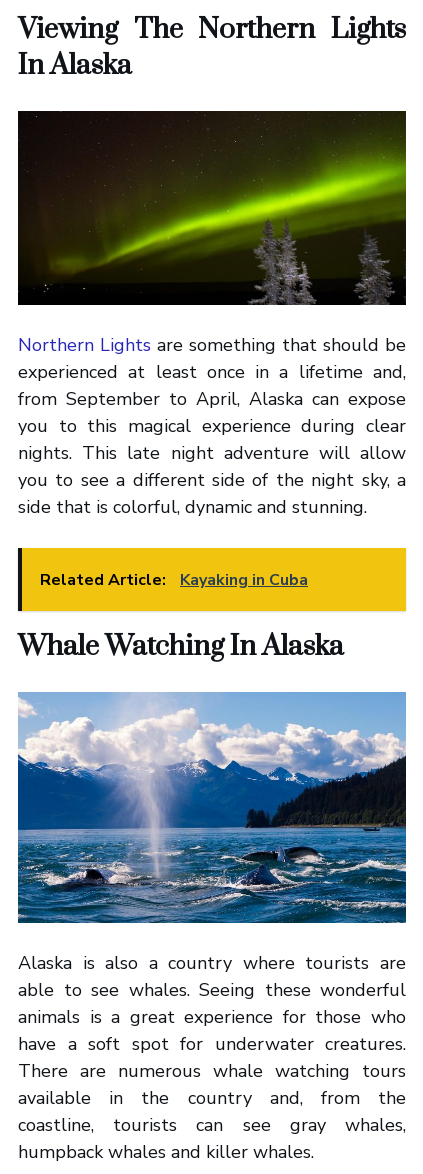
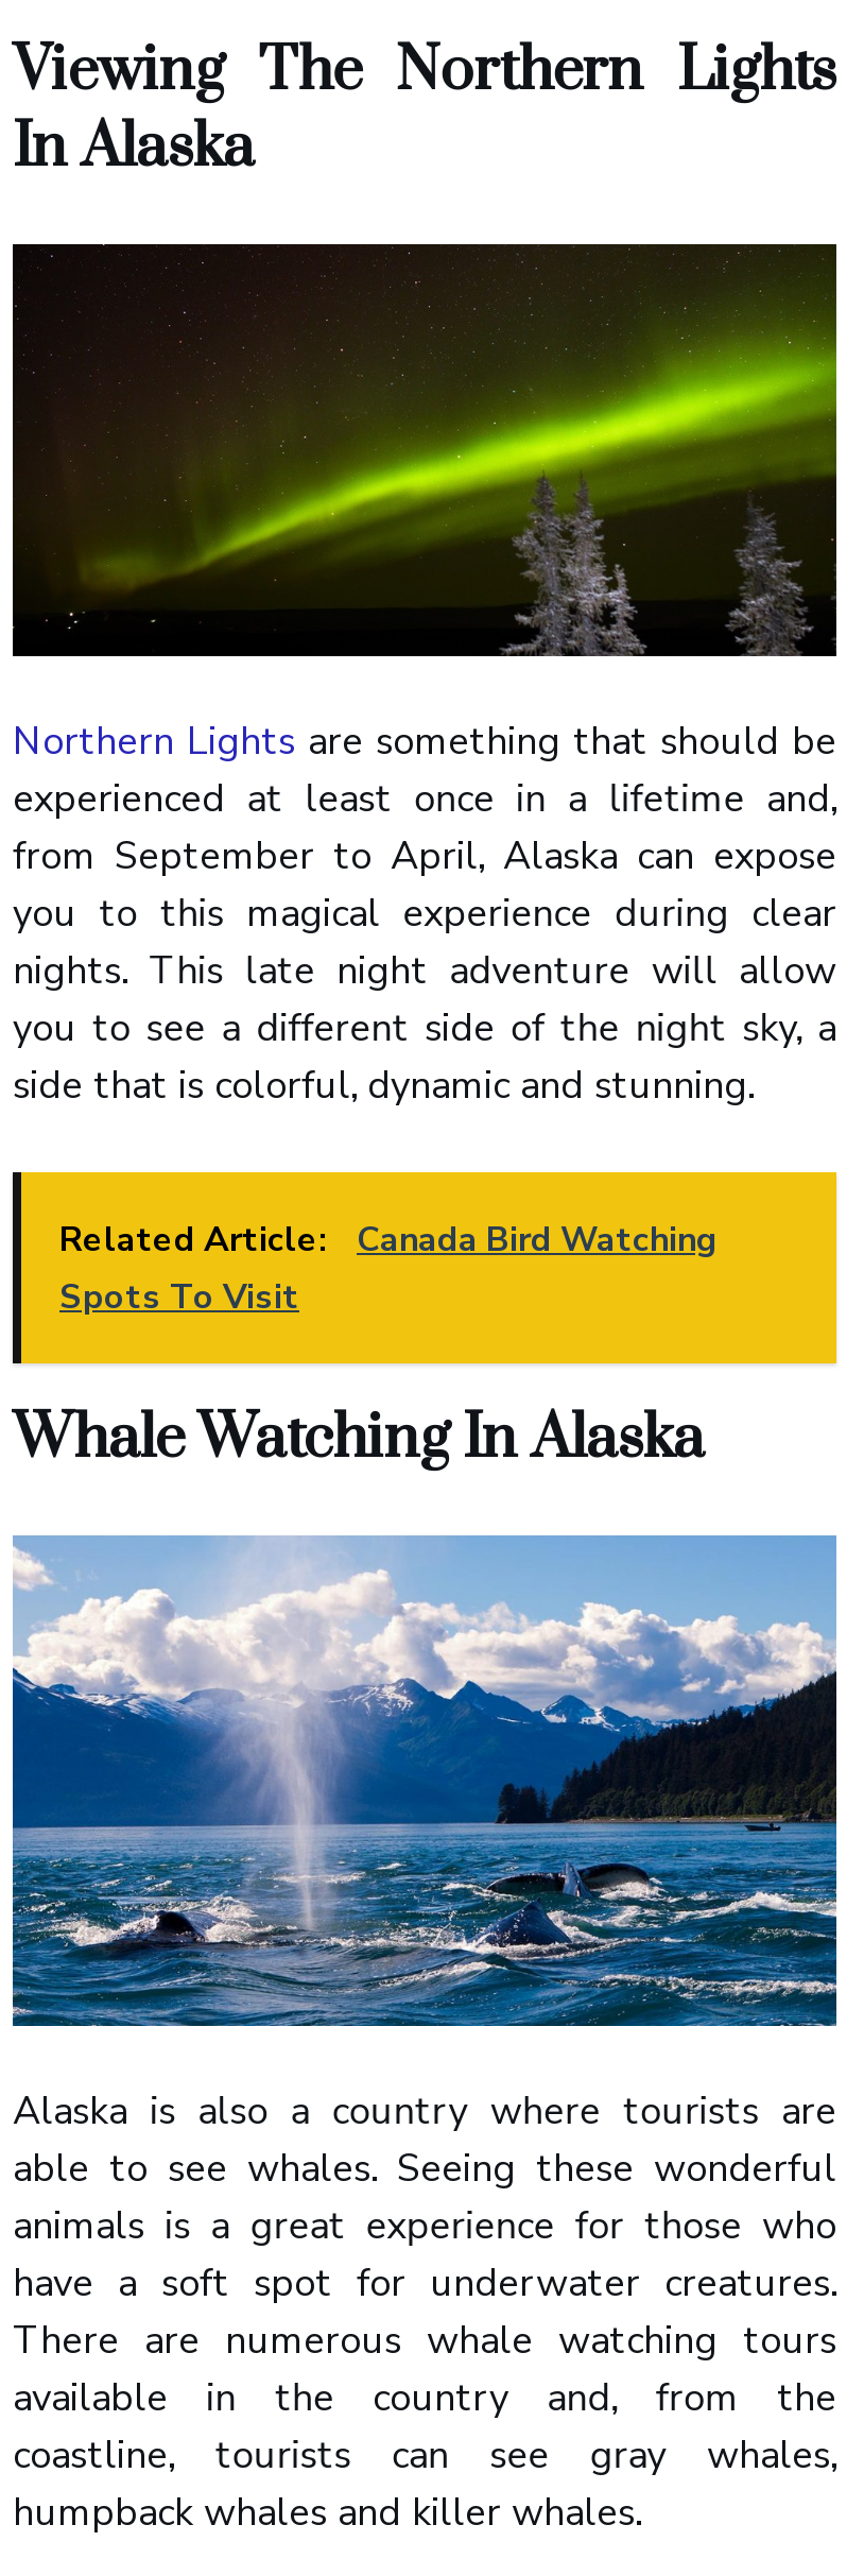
- Related Article: Kayaking in Cuba
+ Related Article: Canada Bird Watching
+ Spots To Visit
